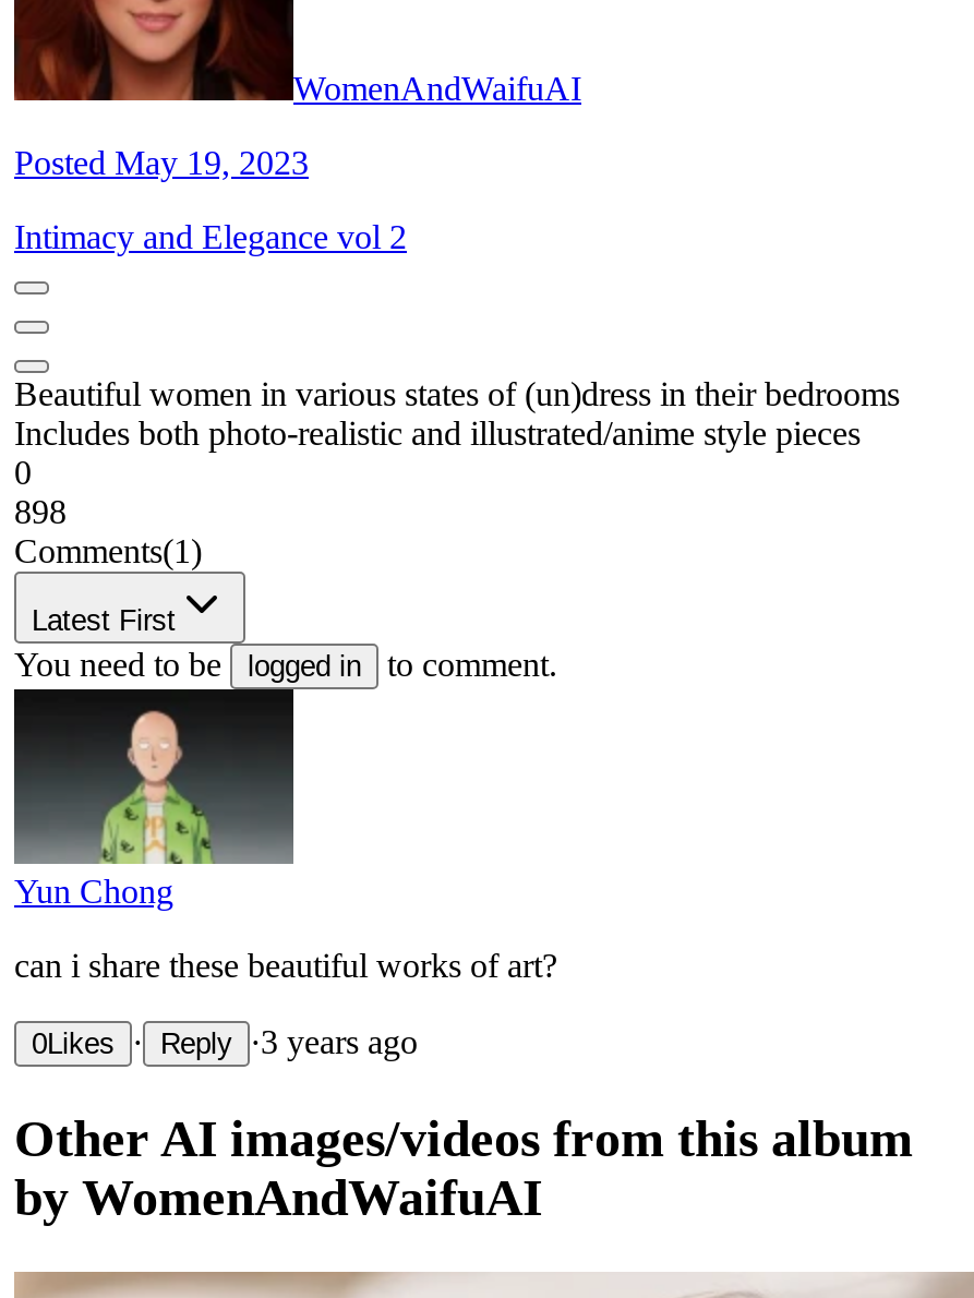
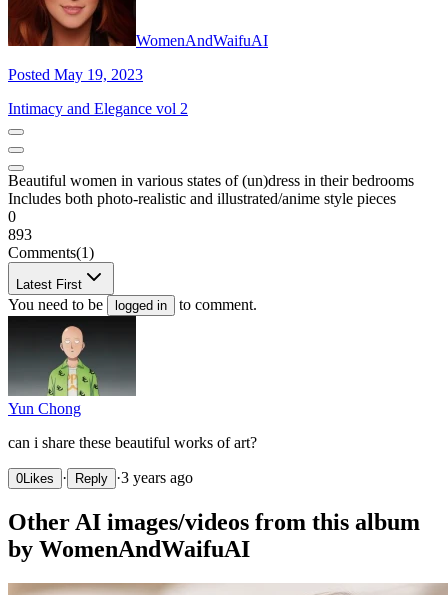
- 898
+ 893
